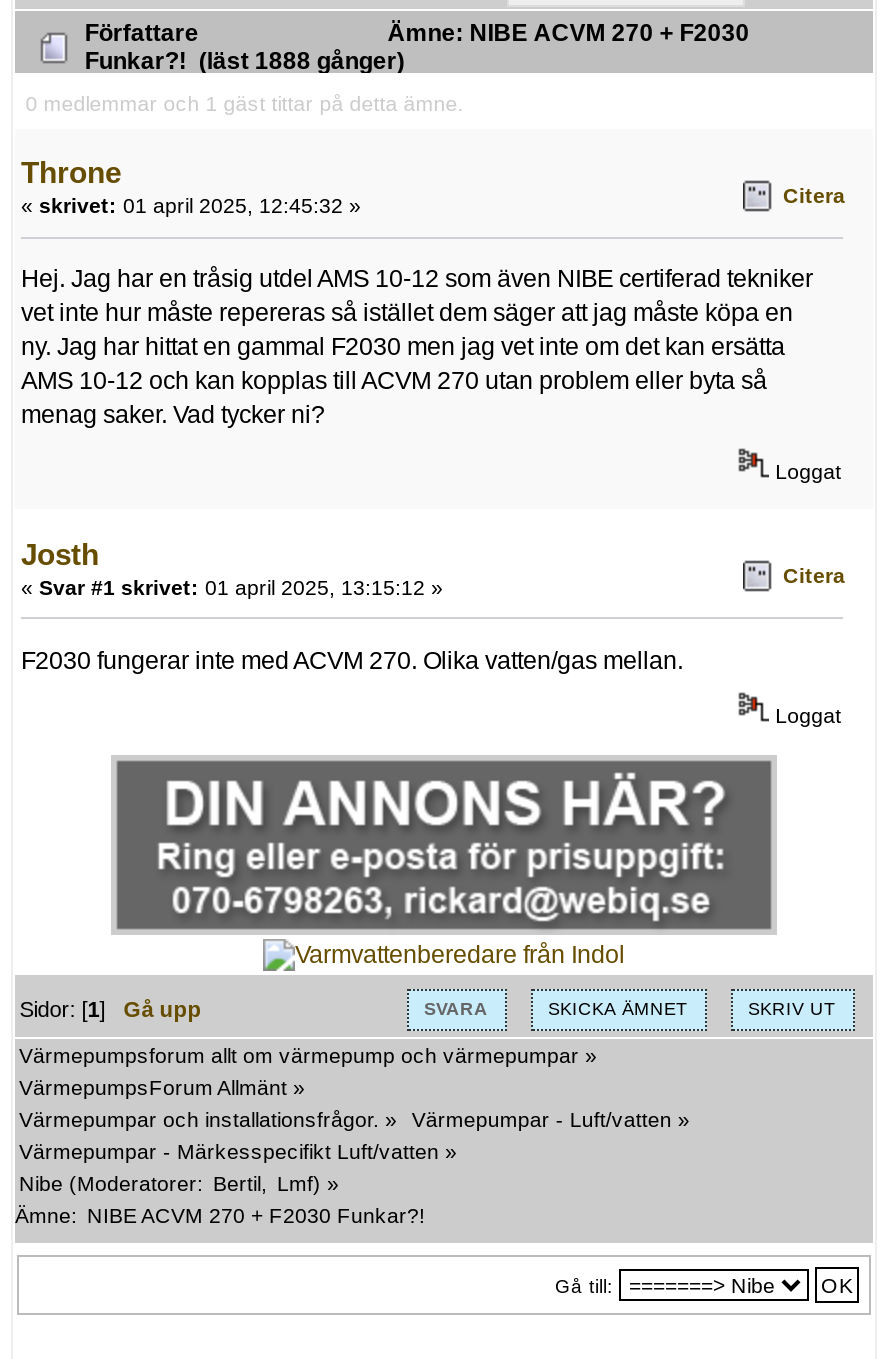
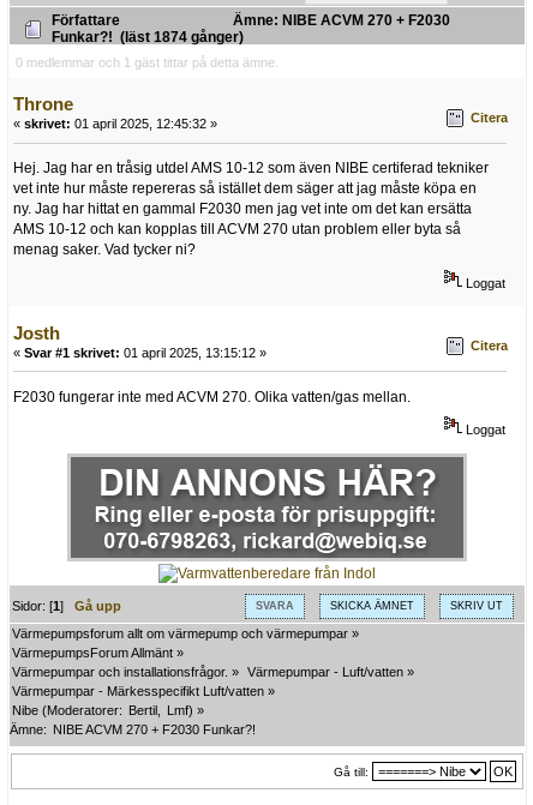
- Funkar?! (läst 1888 gånger)
+ Funkar?! (läst 1874 gånger)
